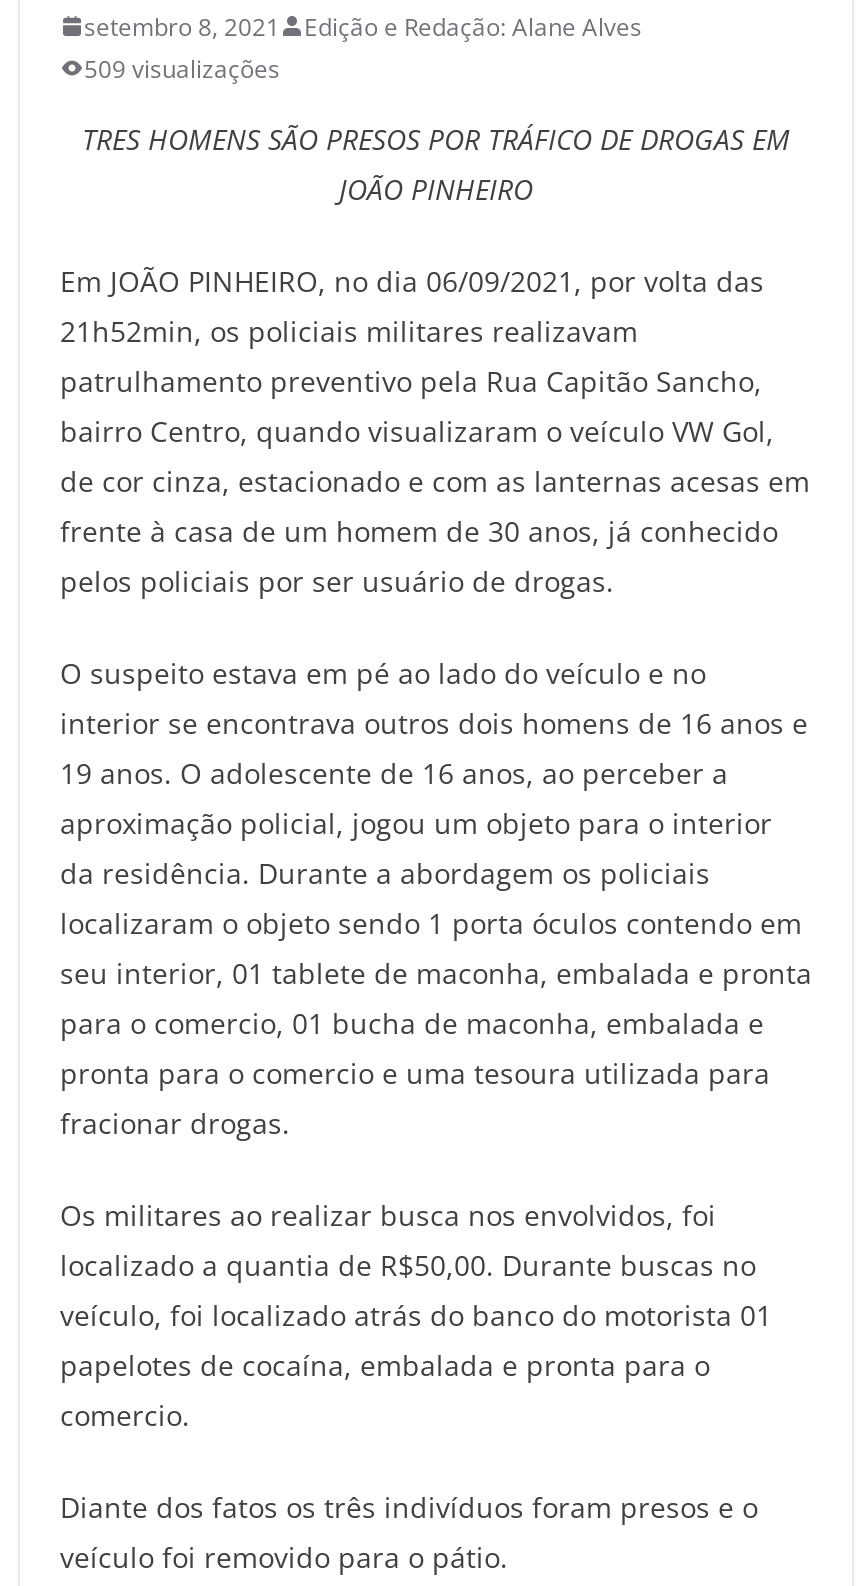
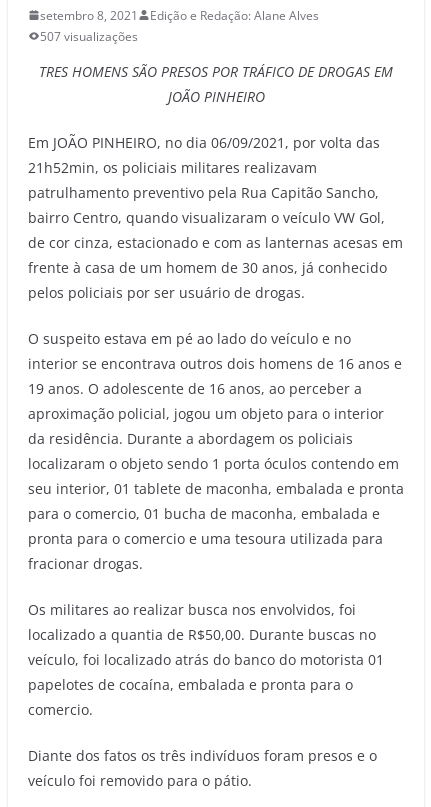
- 509 visualizações
+ 507 visualizações
